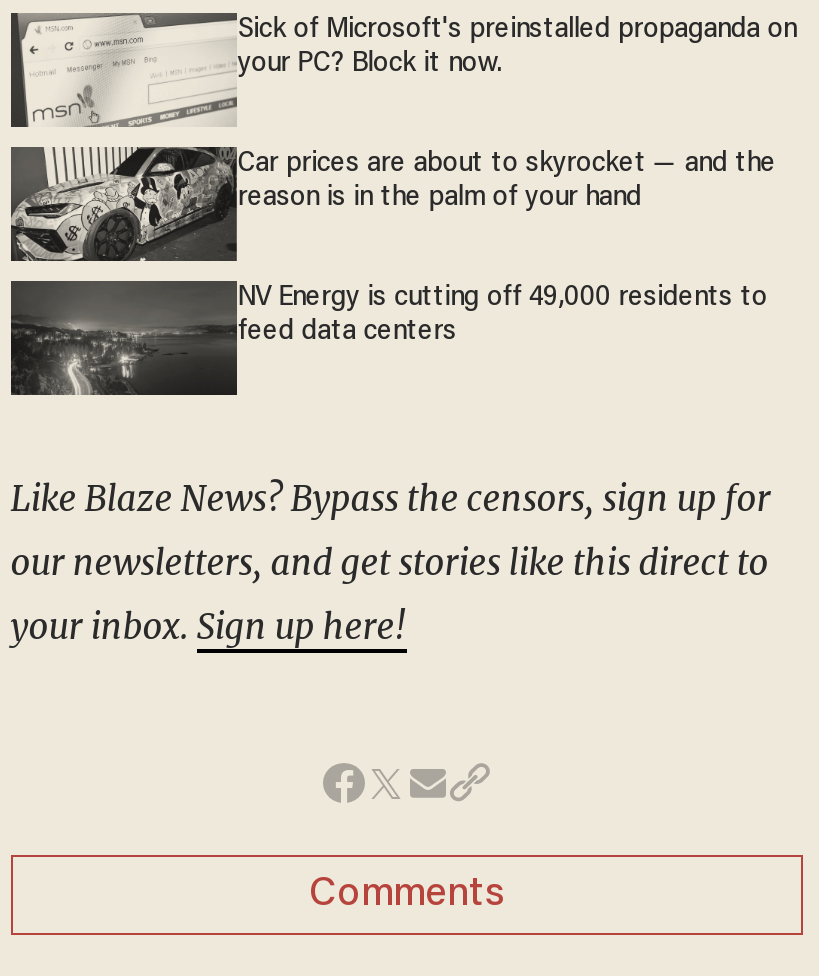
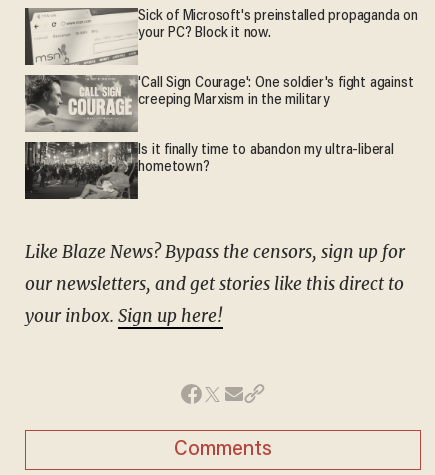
- [image]
- Car prices are about to skyrocket — and the
- reason is in the palm of your hand
+ [image]
+ 'Call Sign Courage': One soldier's fight against
+ creeping Marxism in the military

- [image]
- NV Energy is cutting off 49,000 residents to
- feed data centers
+ [image]
+ Is it finally time to abandon my ultra-liberal
+ hometown?
